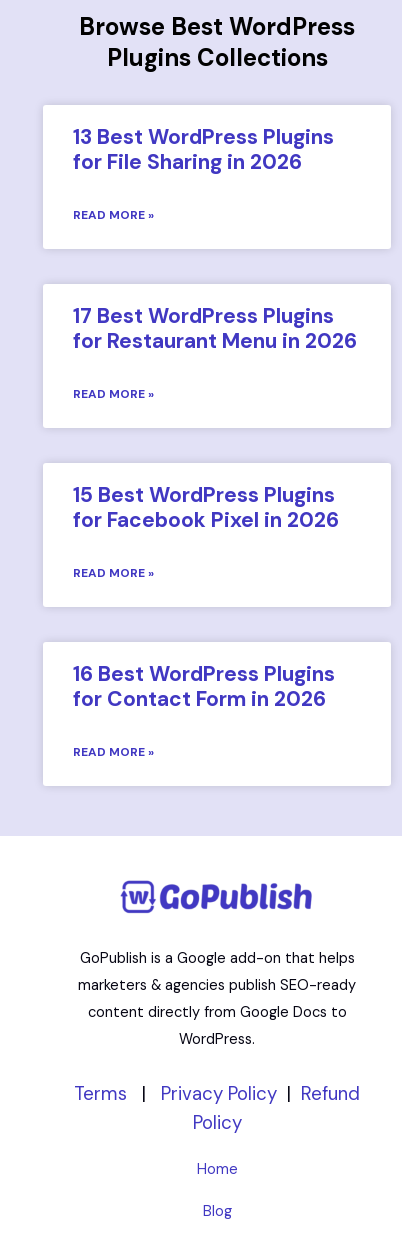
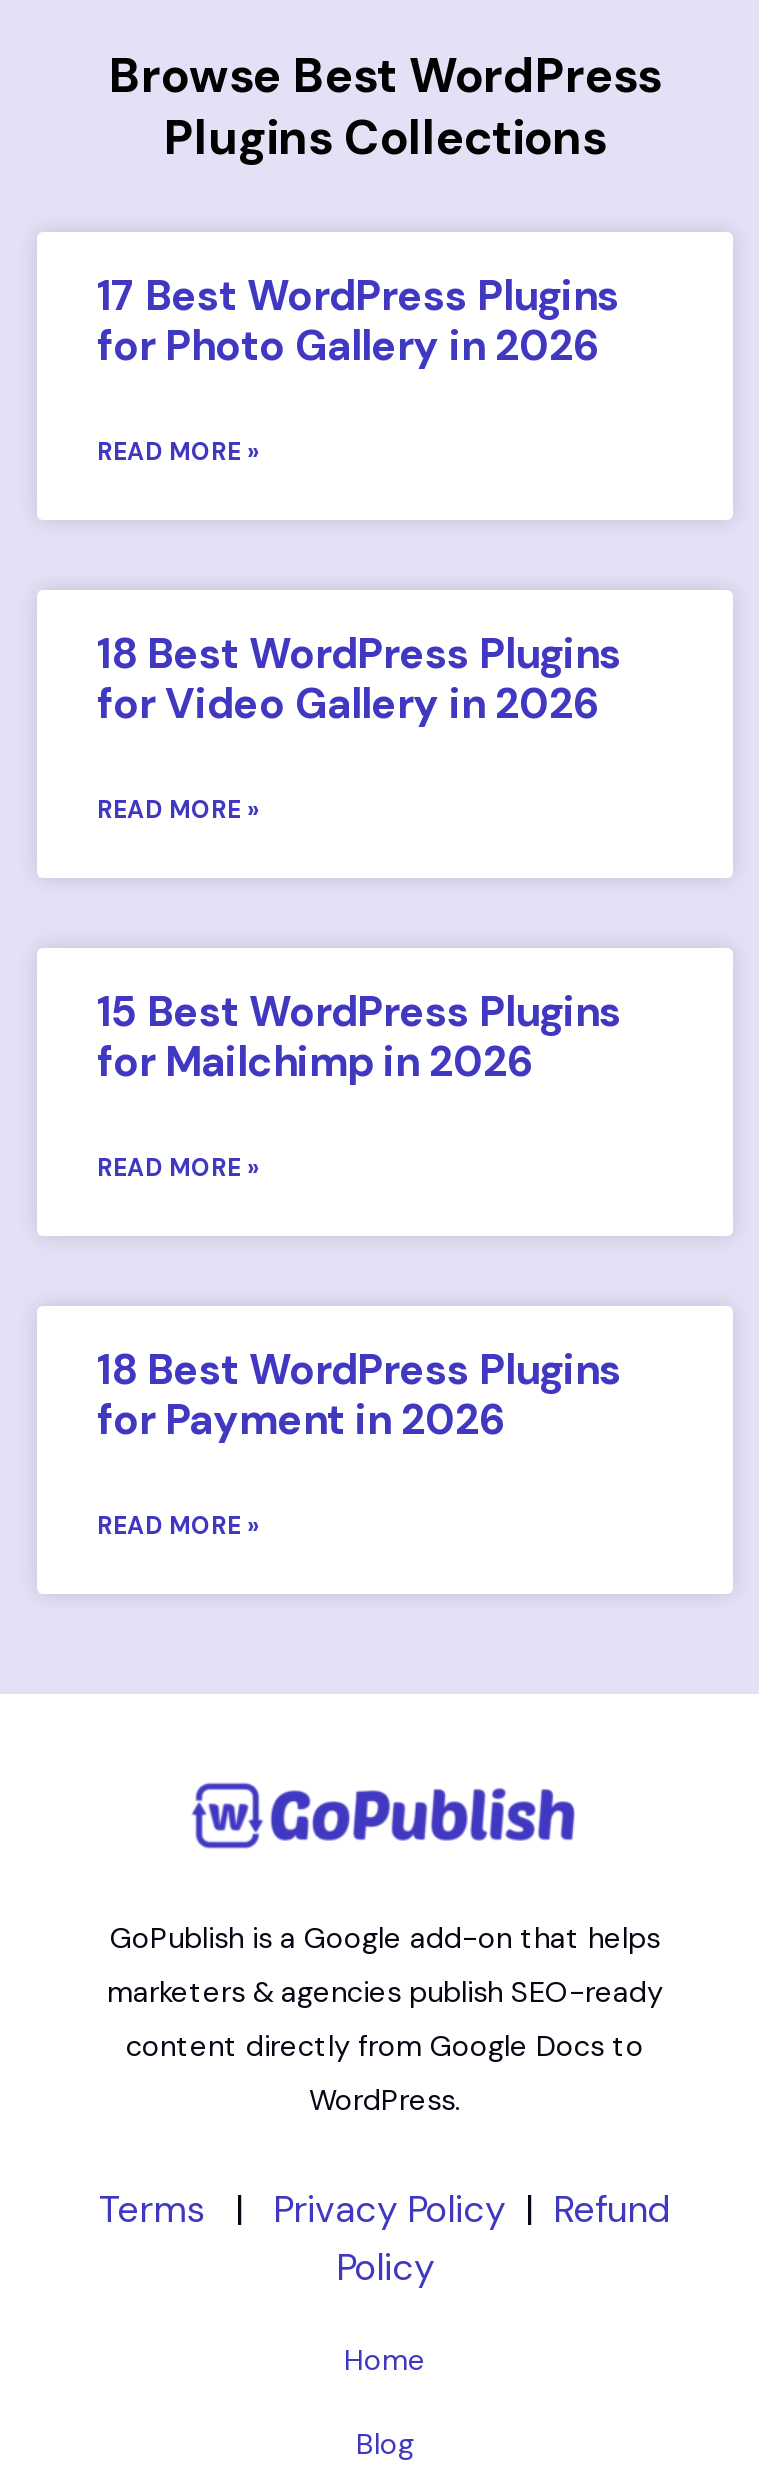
- 13 Best WordPress Plugins

- for File Sharing in 2026
+ for Photo Gallery in 2026

+ 18 Best WordPress Plugins

moved up: 17 Best WordPress Plugins

- for Restaurant Menu in 2026
+ for Video Gallery in 2026

- for Facebook Pixel in 2026
+ for Mailchimp in 2026

- 16 Best WordPress Plugins
- for Contact Form in 2026
+ 18 Best WordPress Plugins
+ for Payment in 2026
